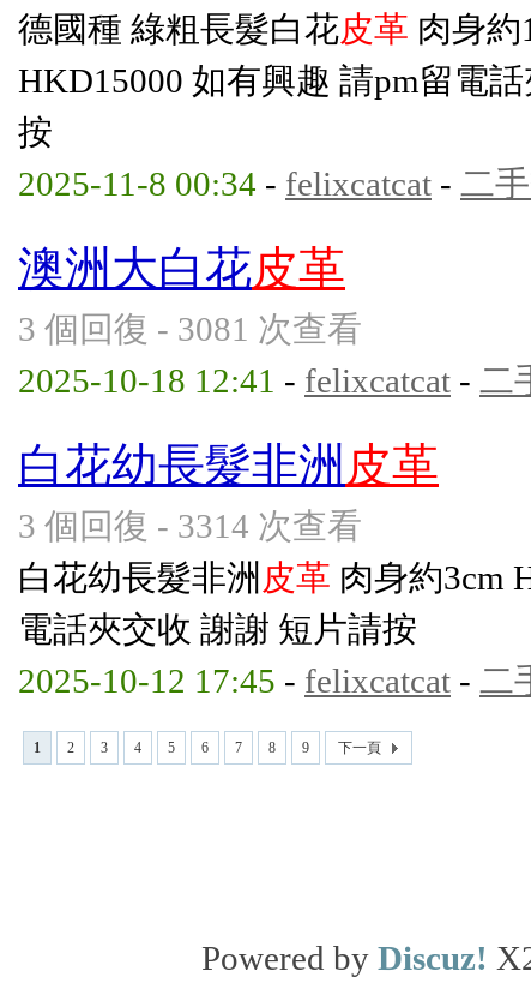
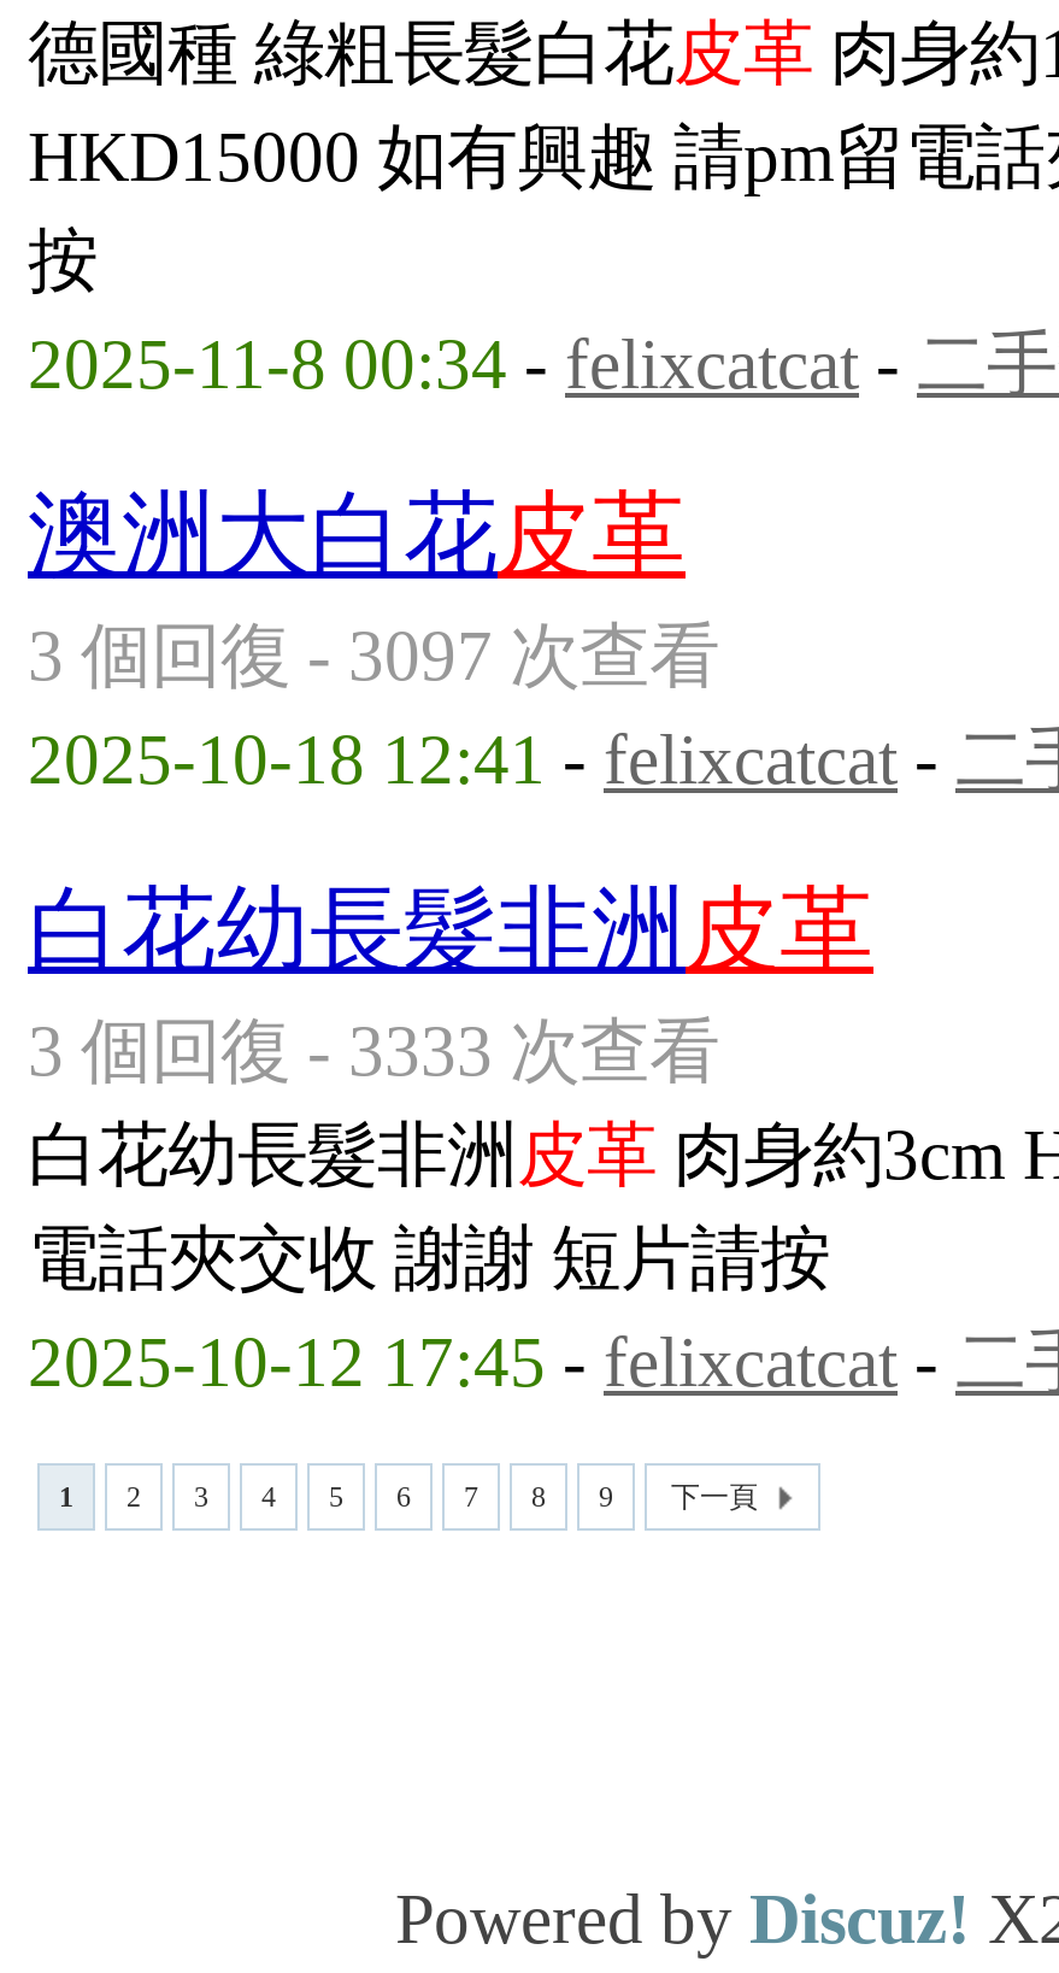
- 3 個回復 - 3081 次查看
+ 3 個回復 - 3097 次查看

- 3 個回復 - 3314 次查看
+ 3 個回復 - 3333 次查看
